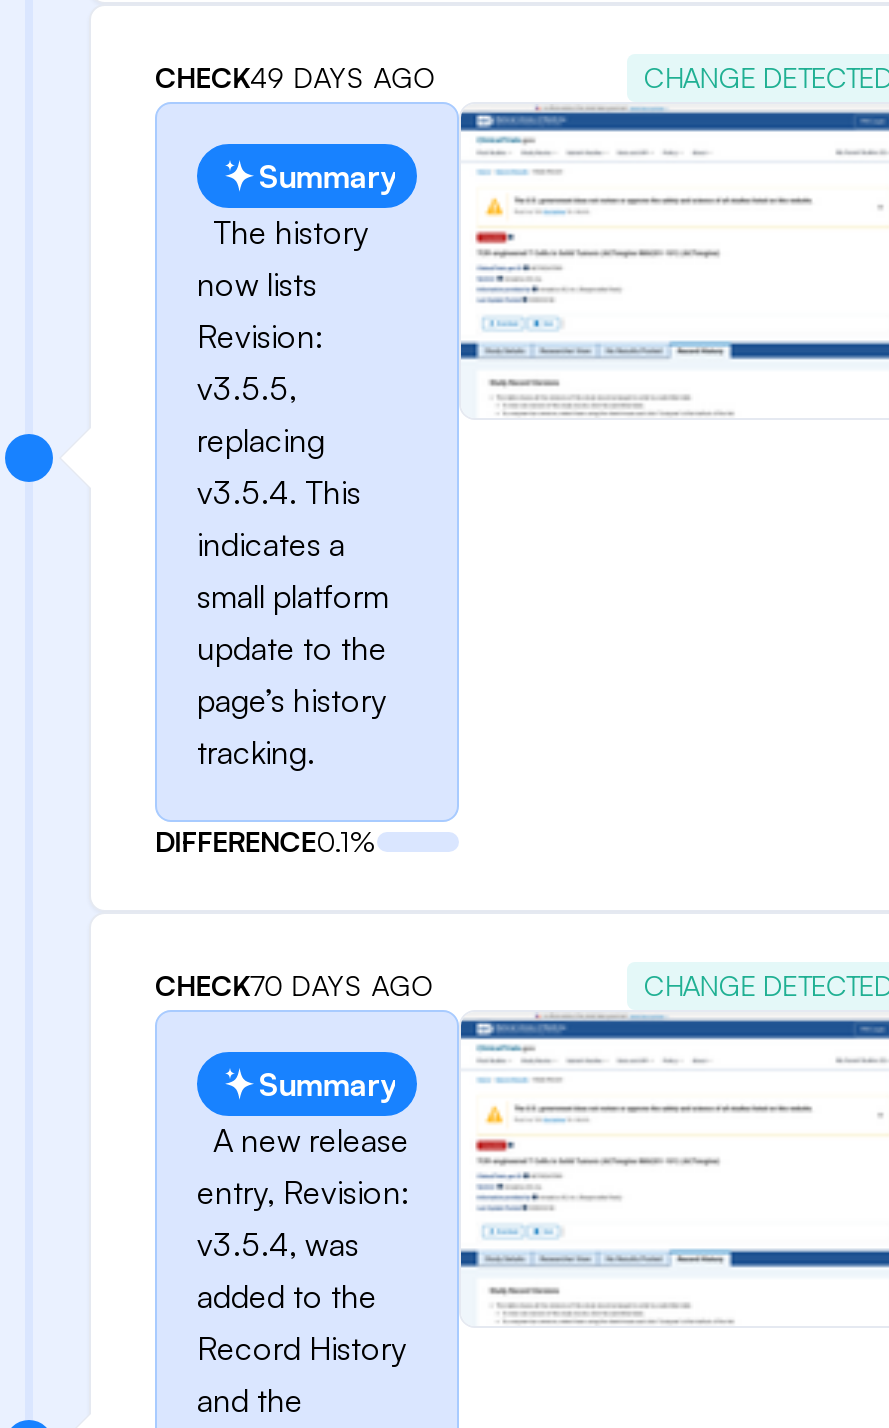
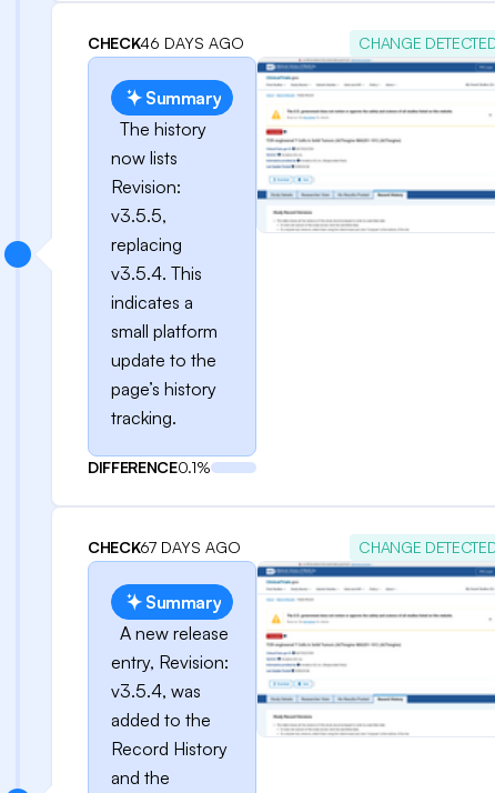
- CHECK49 DAYS AGO
+ CHECK46 DAYS AGO

- CHECK70 DAYS AGO
+ CHECK67 DAYS AGO
